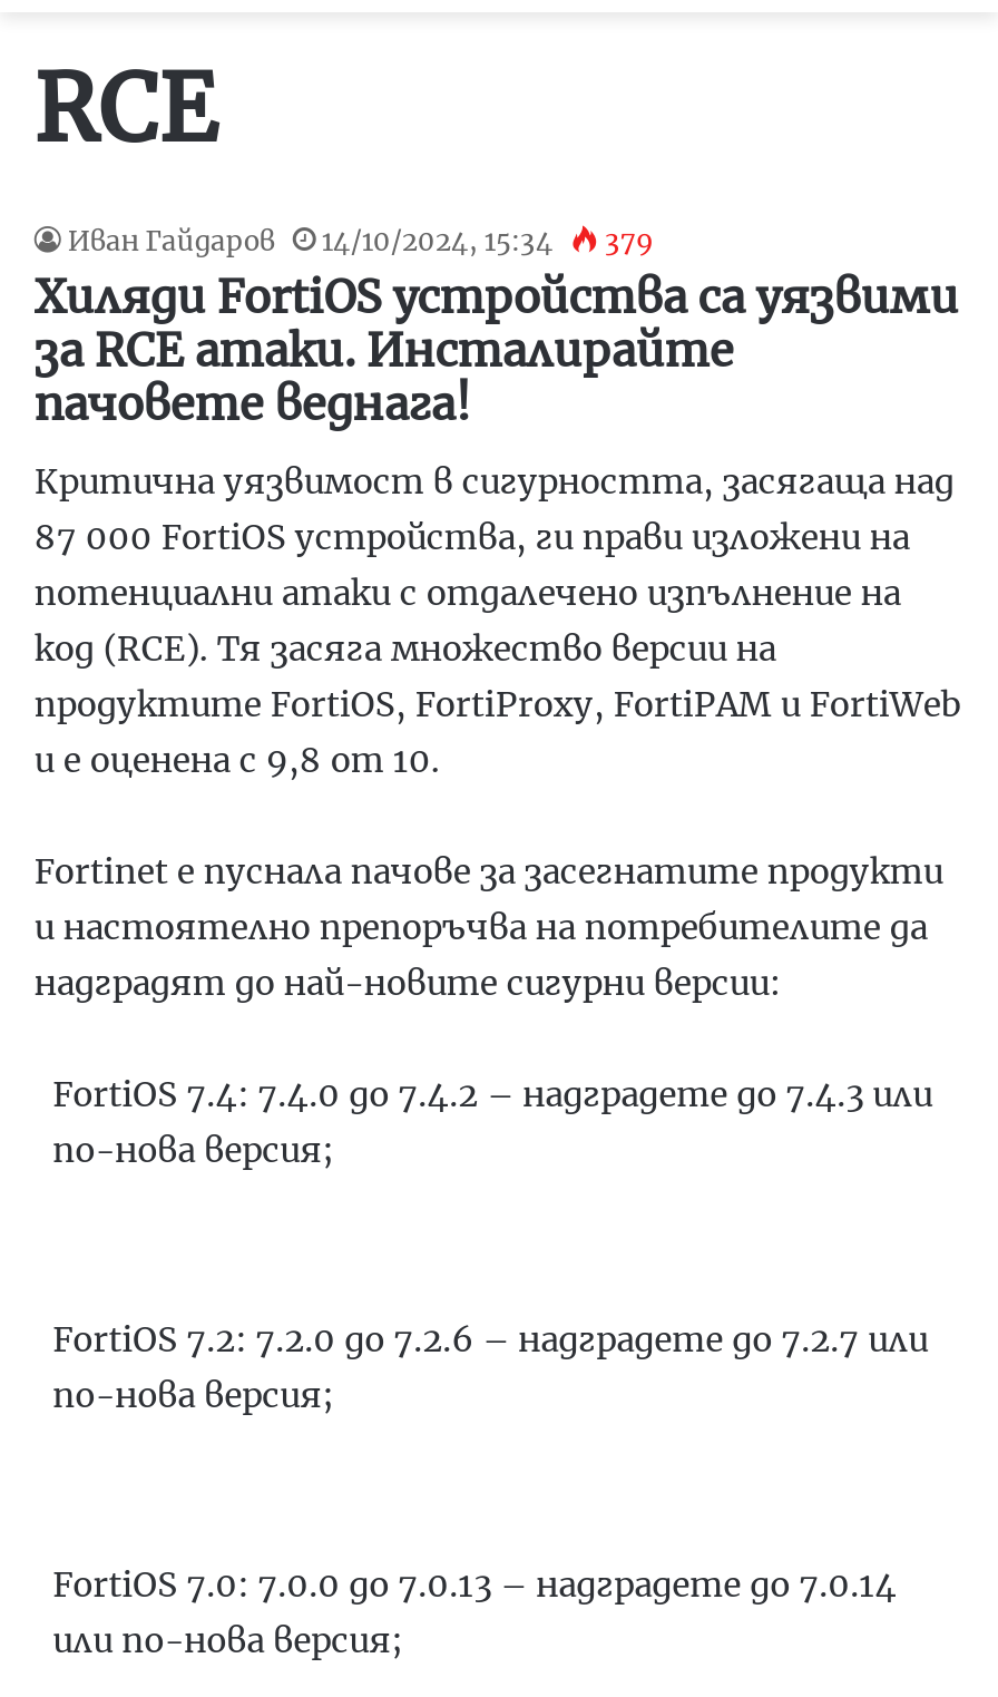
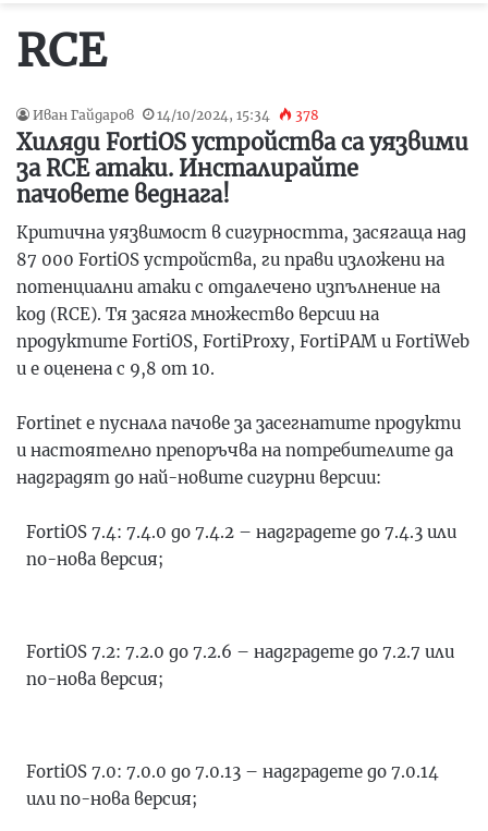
- Иван Гайдаров 14/10/2024, 15:34 379
+ Иван Гайдаров 14/10/2024, 15:34 378
